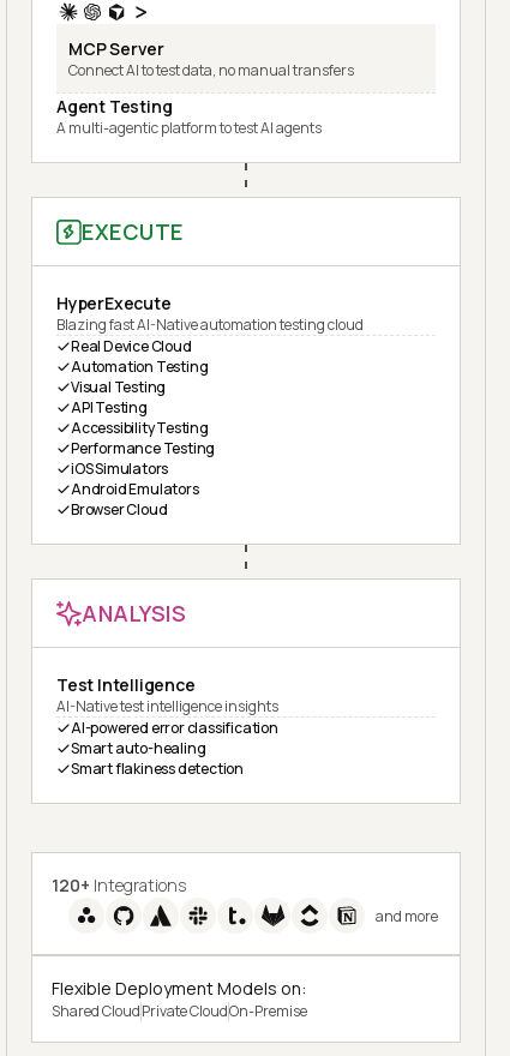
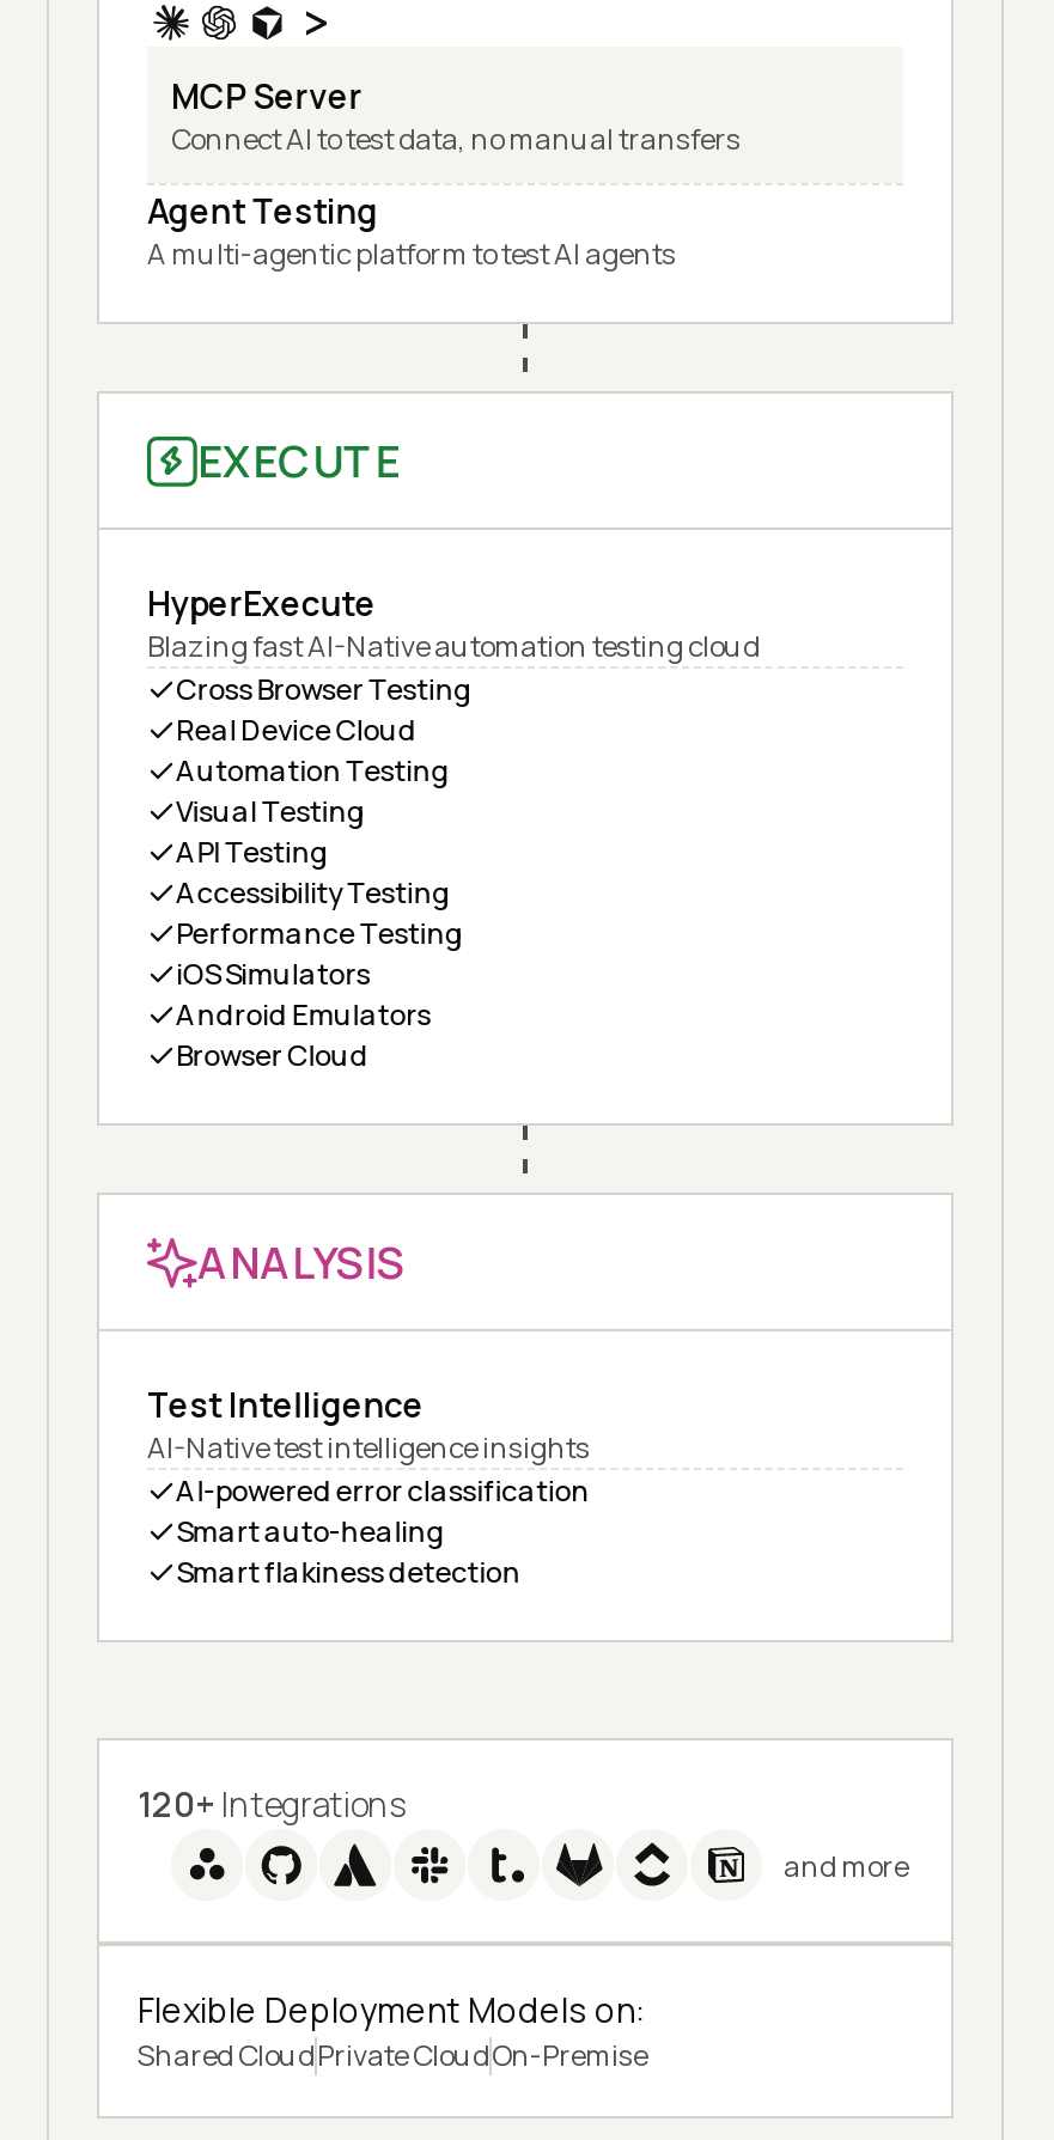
+ Cross Browser Testing
